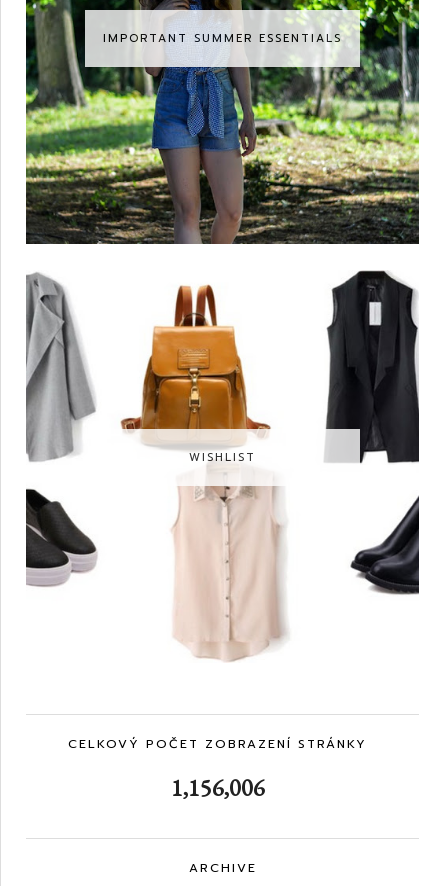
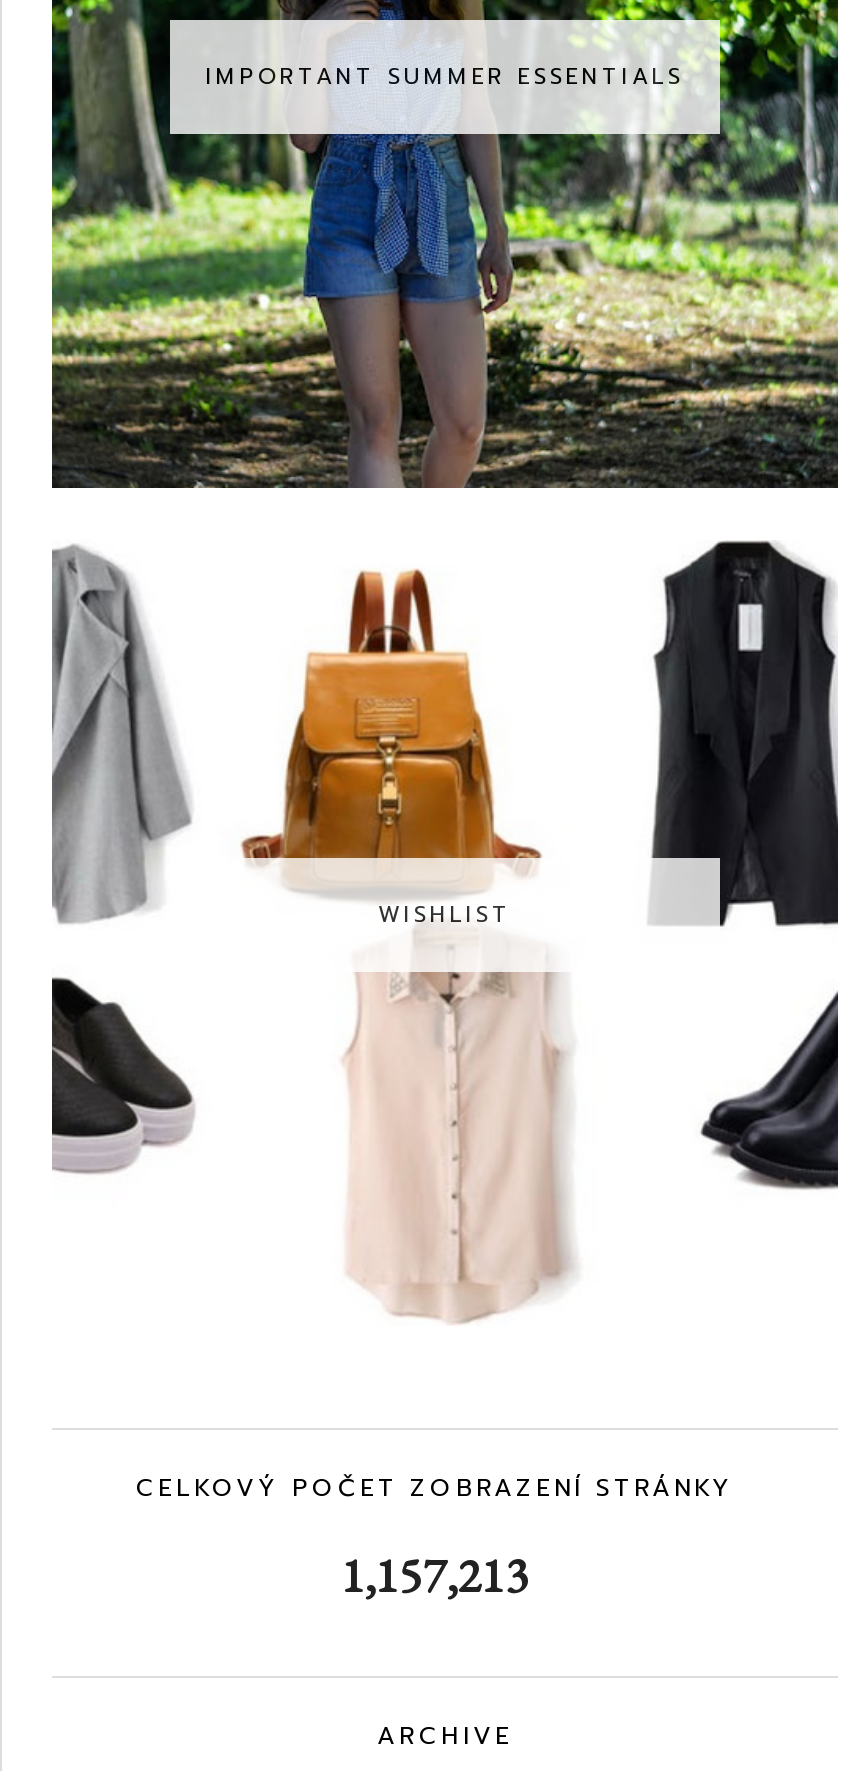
- 1,156,006
+ 1,157,213
